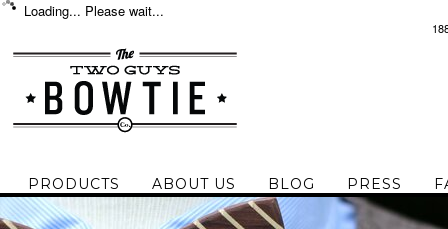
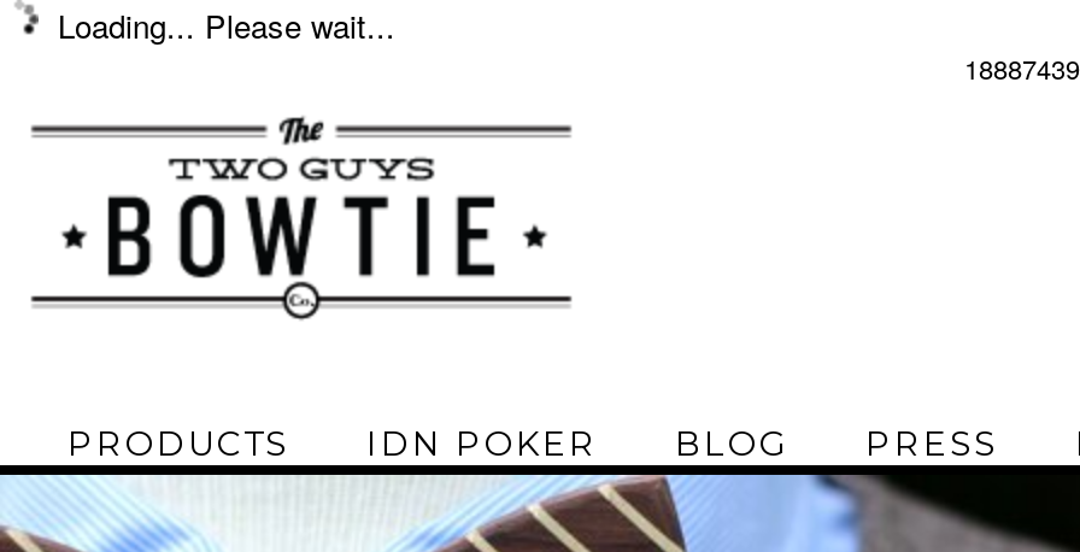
- ABOUT US
+ IDN POKER
